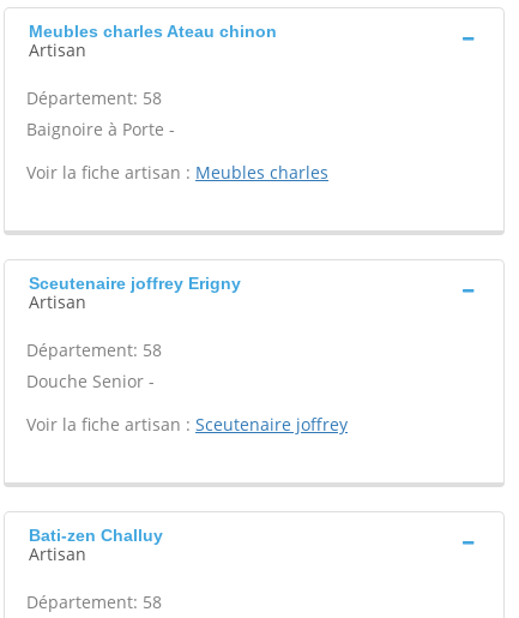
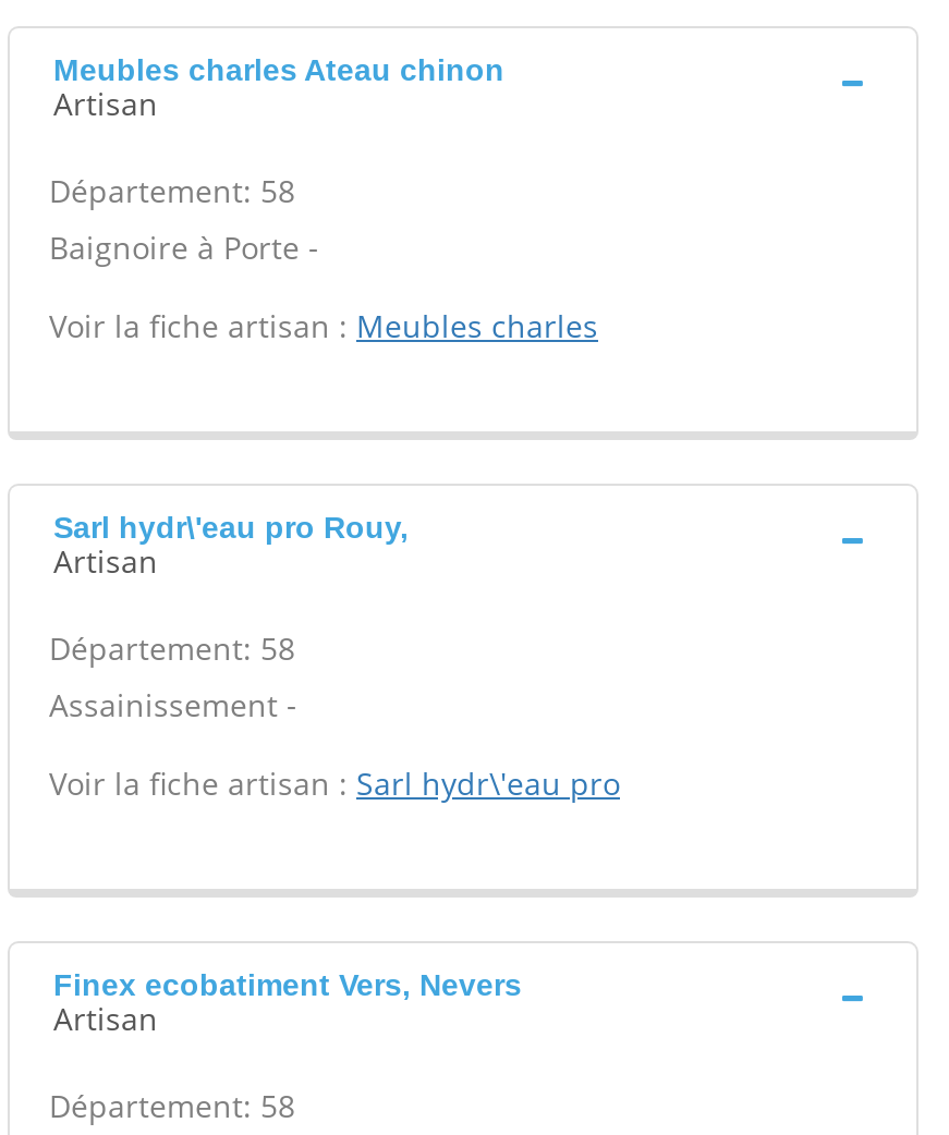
- Sceutenaire joffrey Erigny
+ Sarl hydr\'eau pro Rouy,

- Douche Senior -
+ Assainissement -

- Voir la fiche artisan : Sceutenaire joffrey
+ Voir la fiche artisan : Sarl hydr\'eau pro

- Bati-zen Challuy
+ Finex ecobatiment Vers, Nevers
